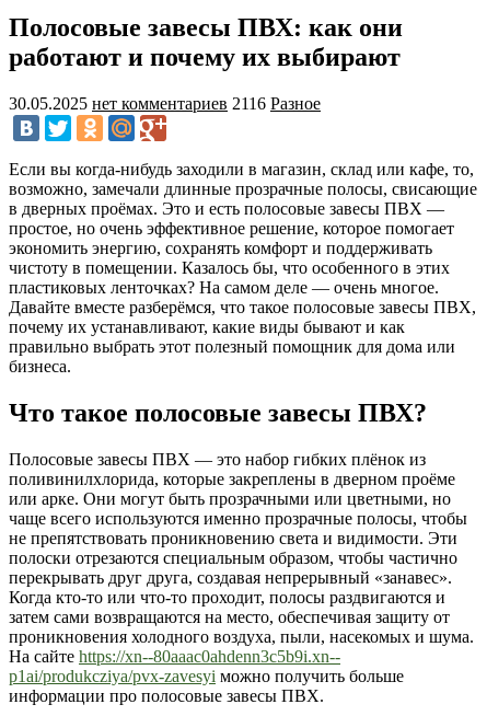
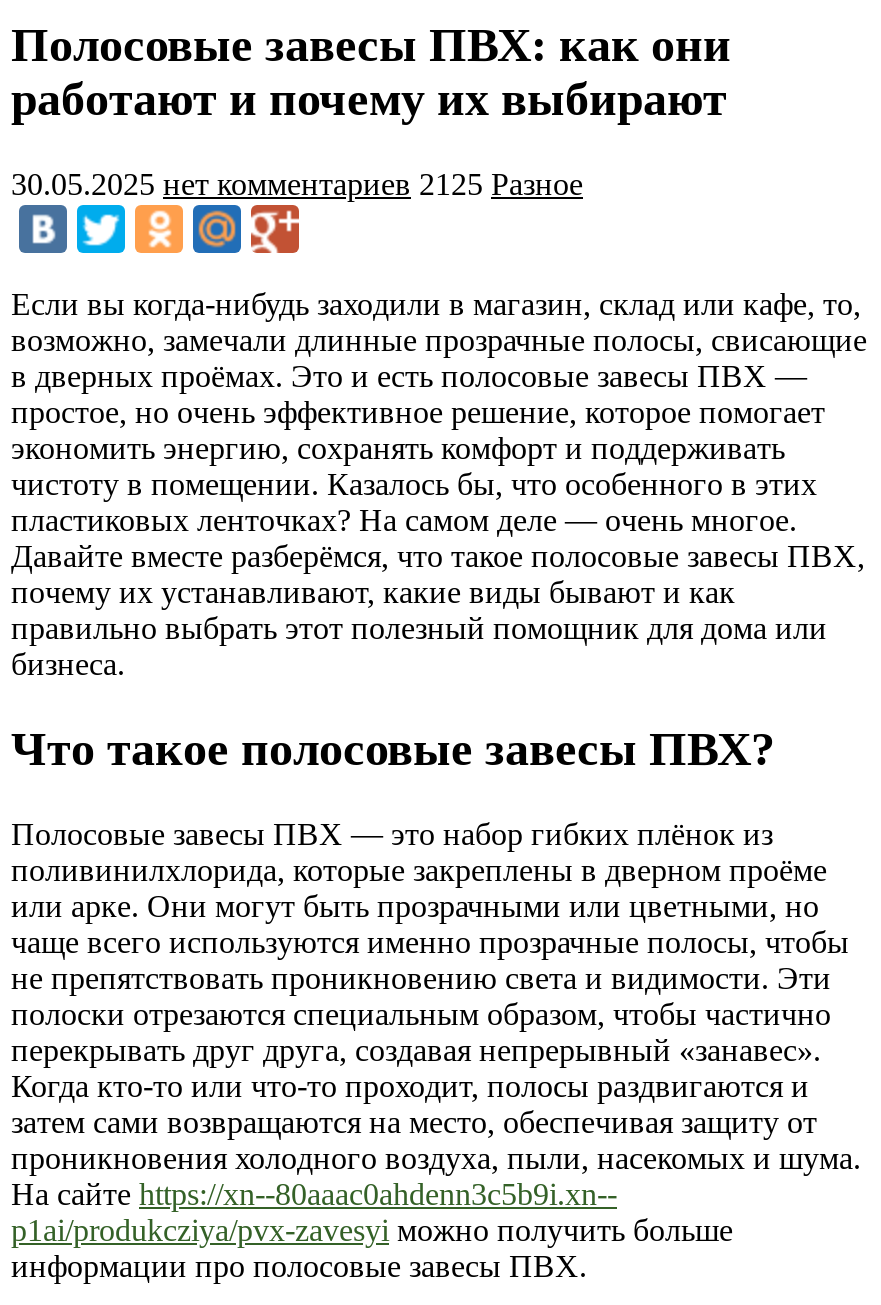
- 30.05.2025 нет комментариев 2116 Разное
+ 30.05.2025 нет комментариев 2125 Разное
